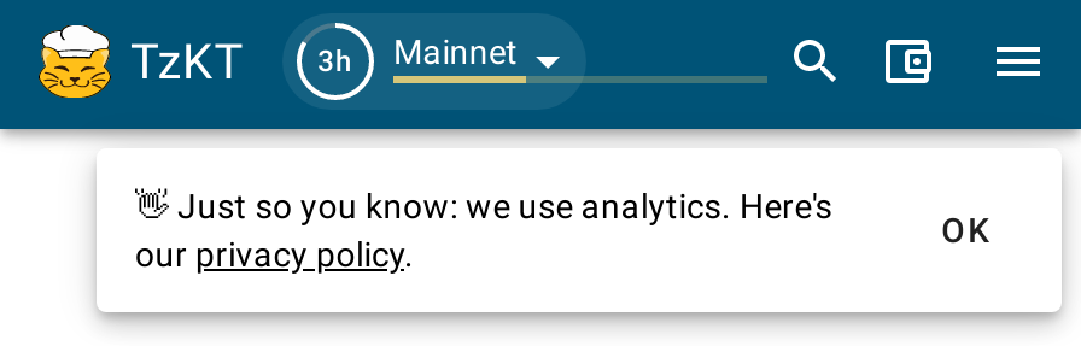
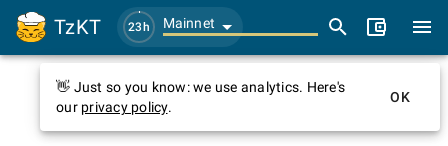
- 3h
+ 23h
